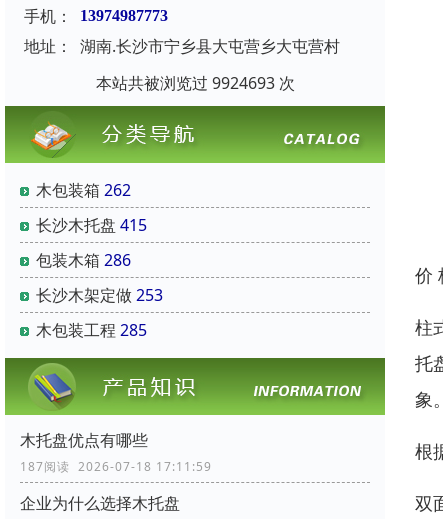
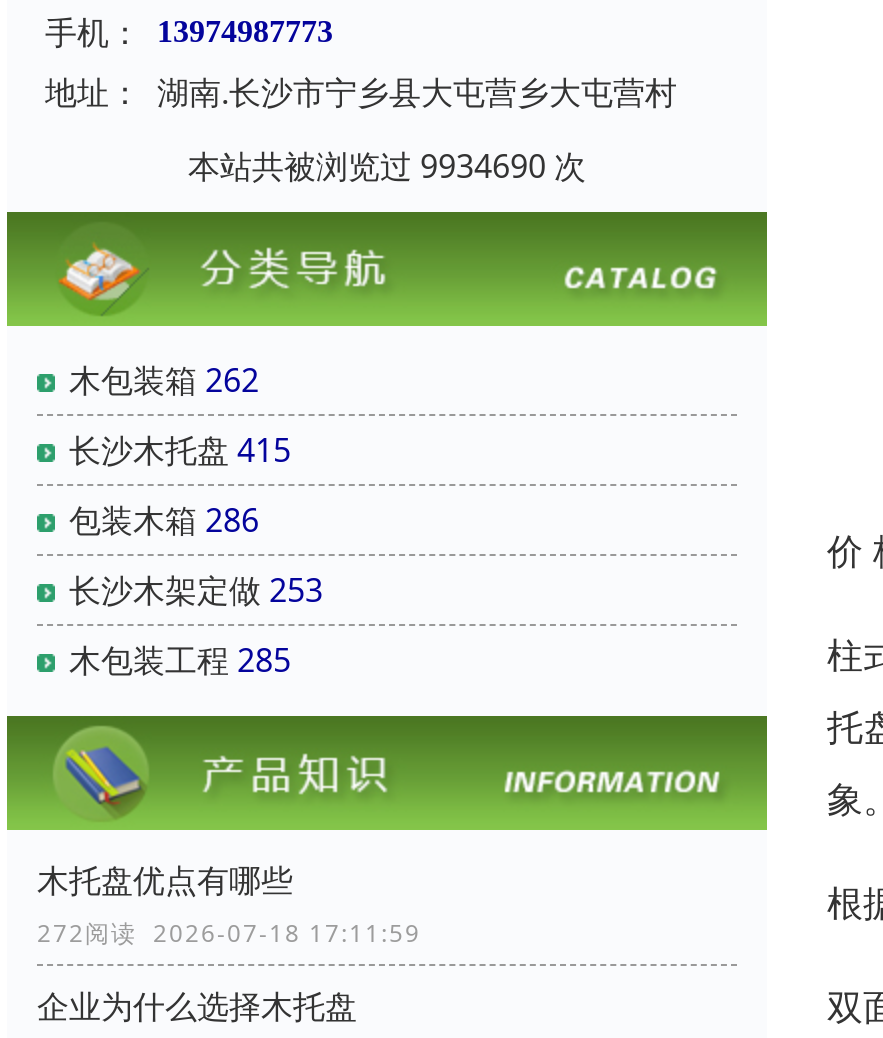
- 本站共被浏览过 9924693 次
+ 本站共被浏览过 9934690 次

- 187阅读 2026-07-18 17:11:59
+ 272阅读 2026-07-18 17:11:59
